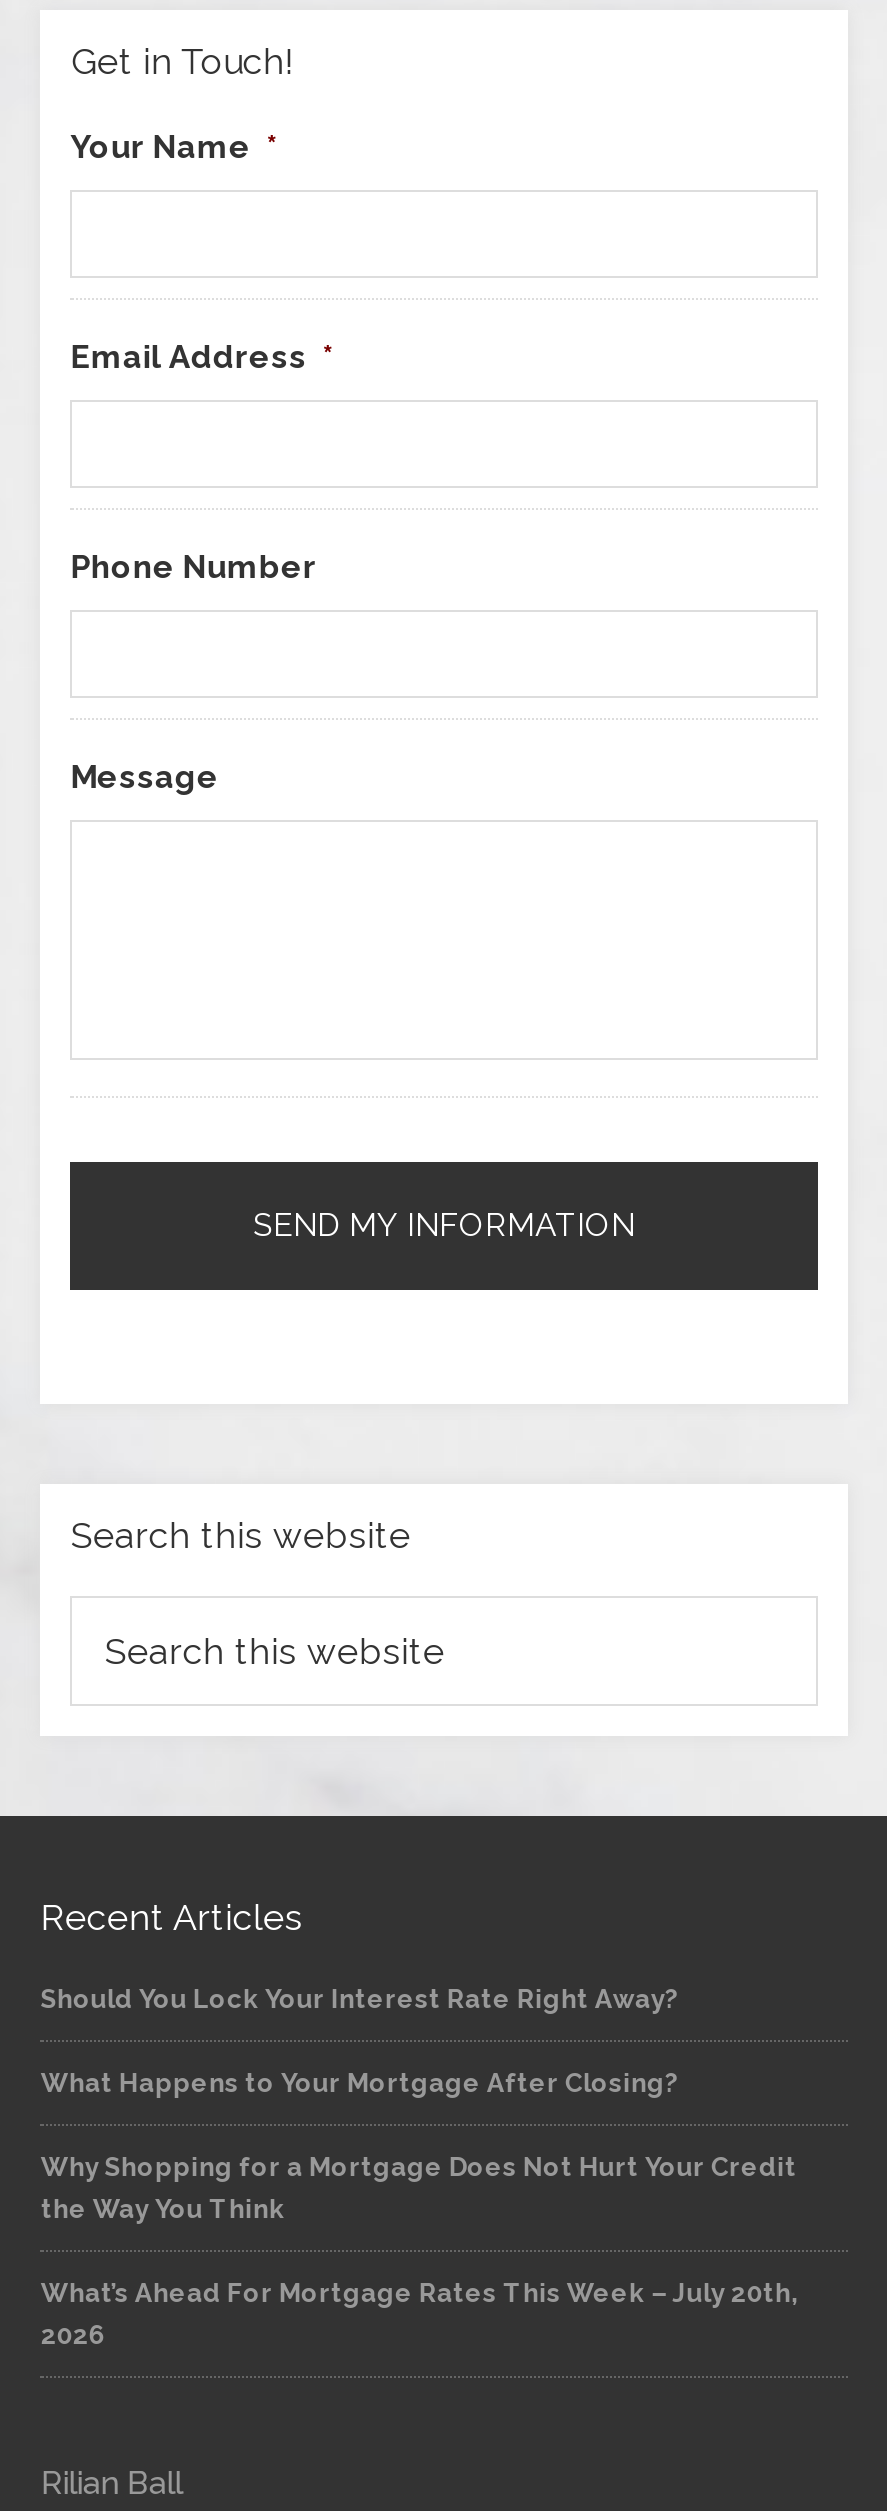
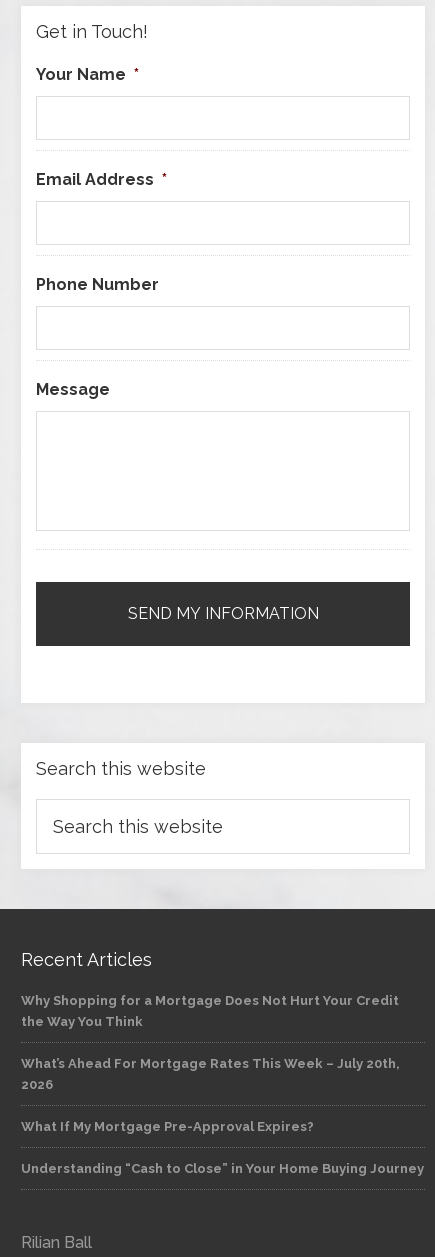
- Should You Lock Your Interest Rate Right Away?
- What Happens to Your Mortgage After Closing?

moved up: Why Shopping for a Mortgage Does Not Hurt Your Credit | the Way You Think | What’s Ahead For Mortgage Rates This Week – July 20th, | 2026

+ What If My Mortgage Pre-Approval Expires?
+ Understanding “Cash to Close” in Your Home Buying Journey
